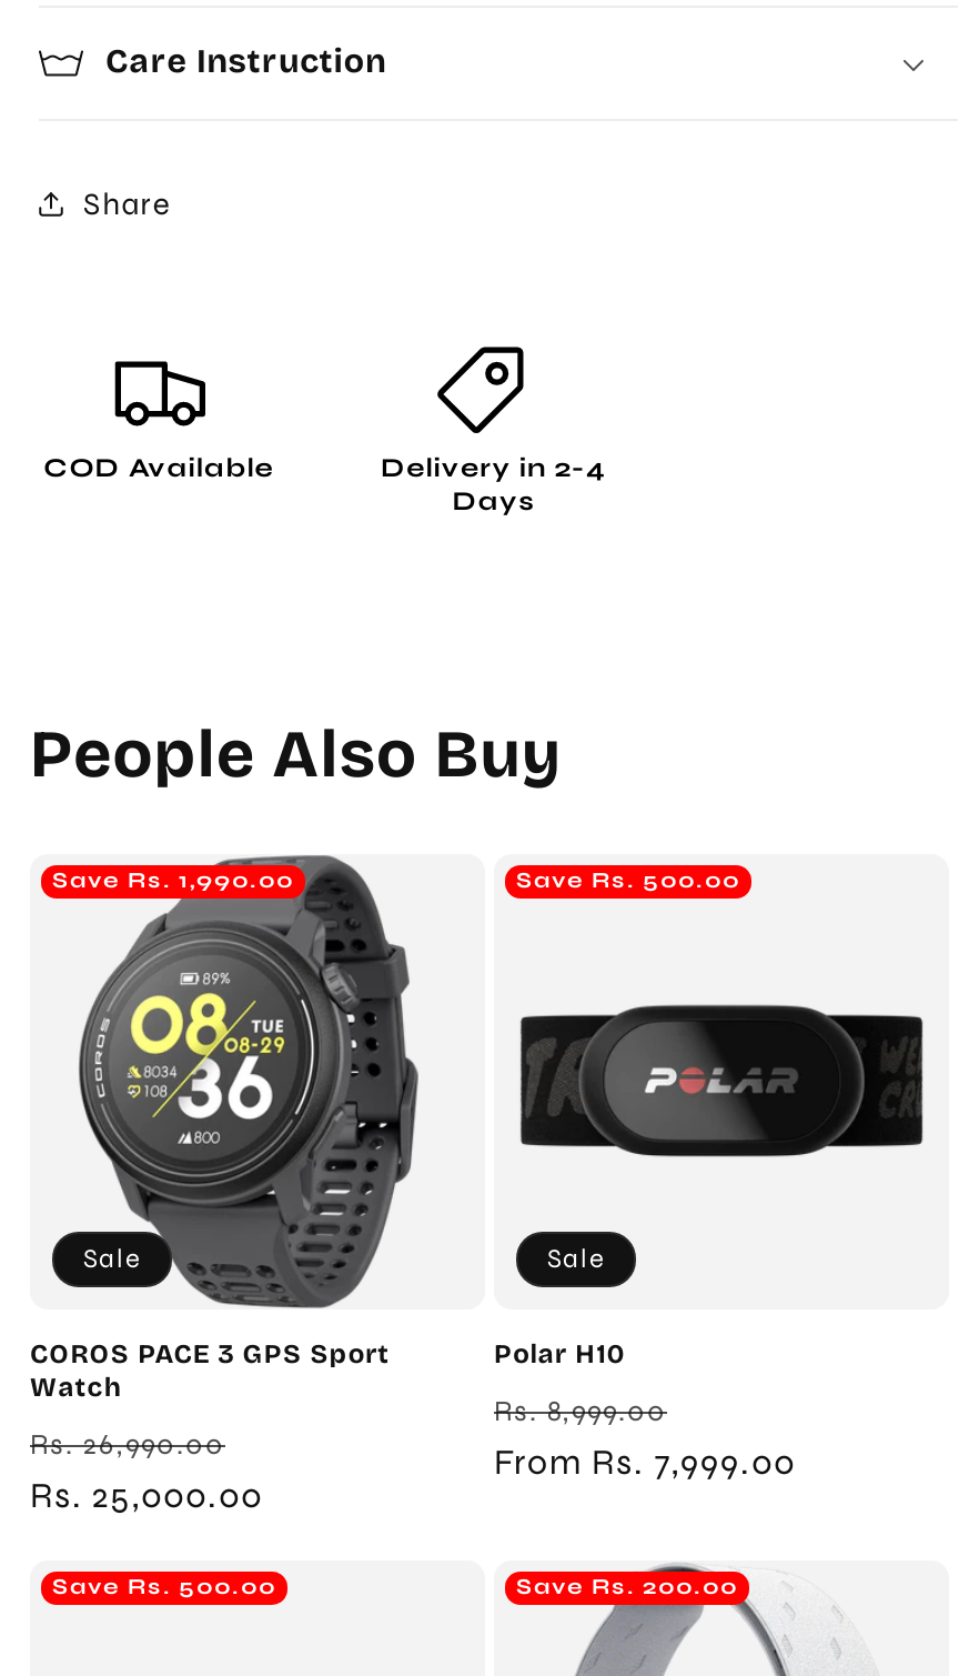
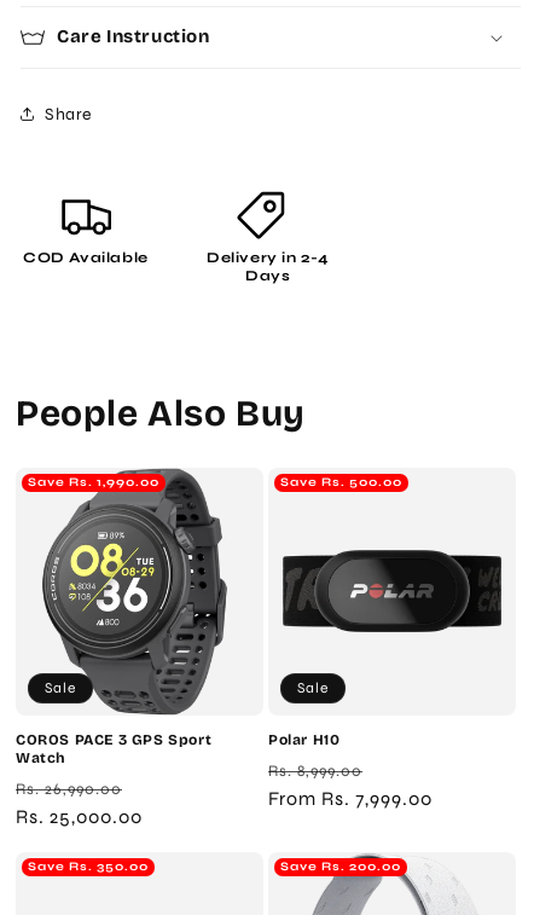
- Save Rs. 500.00
+ Save Rs. 350.00
